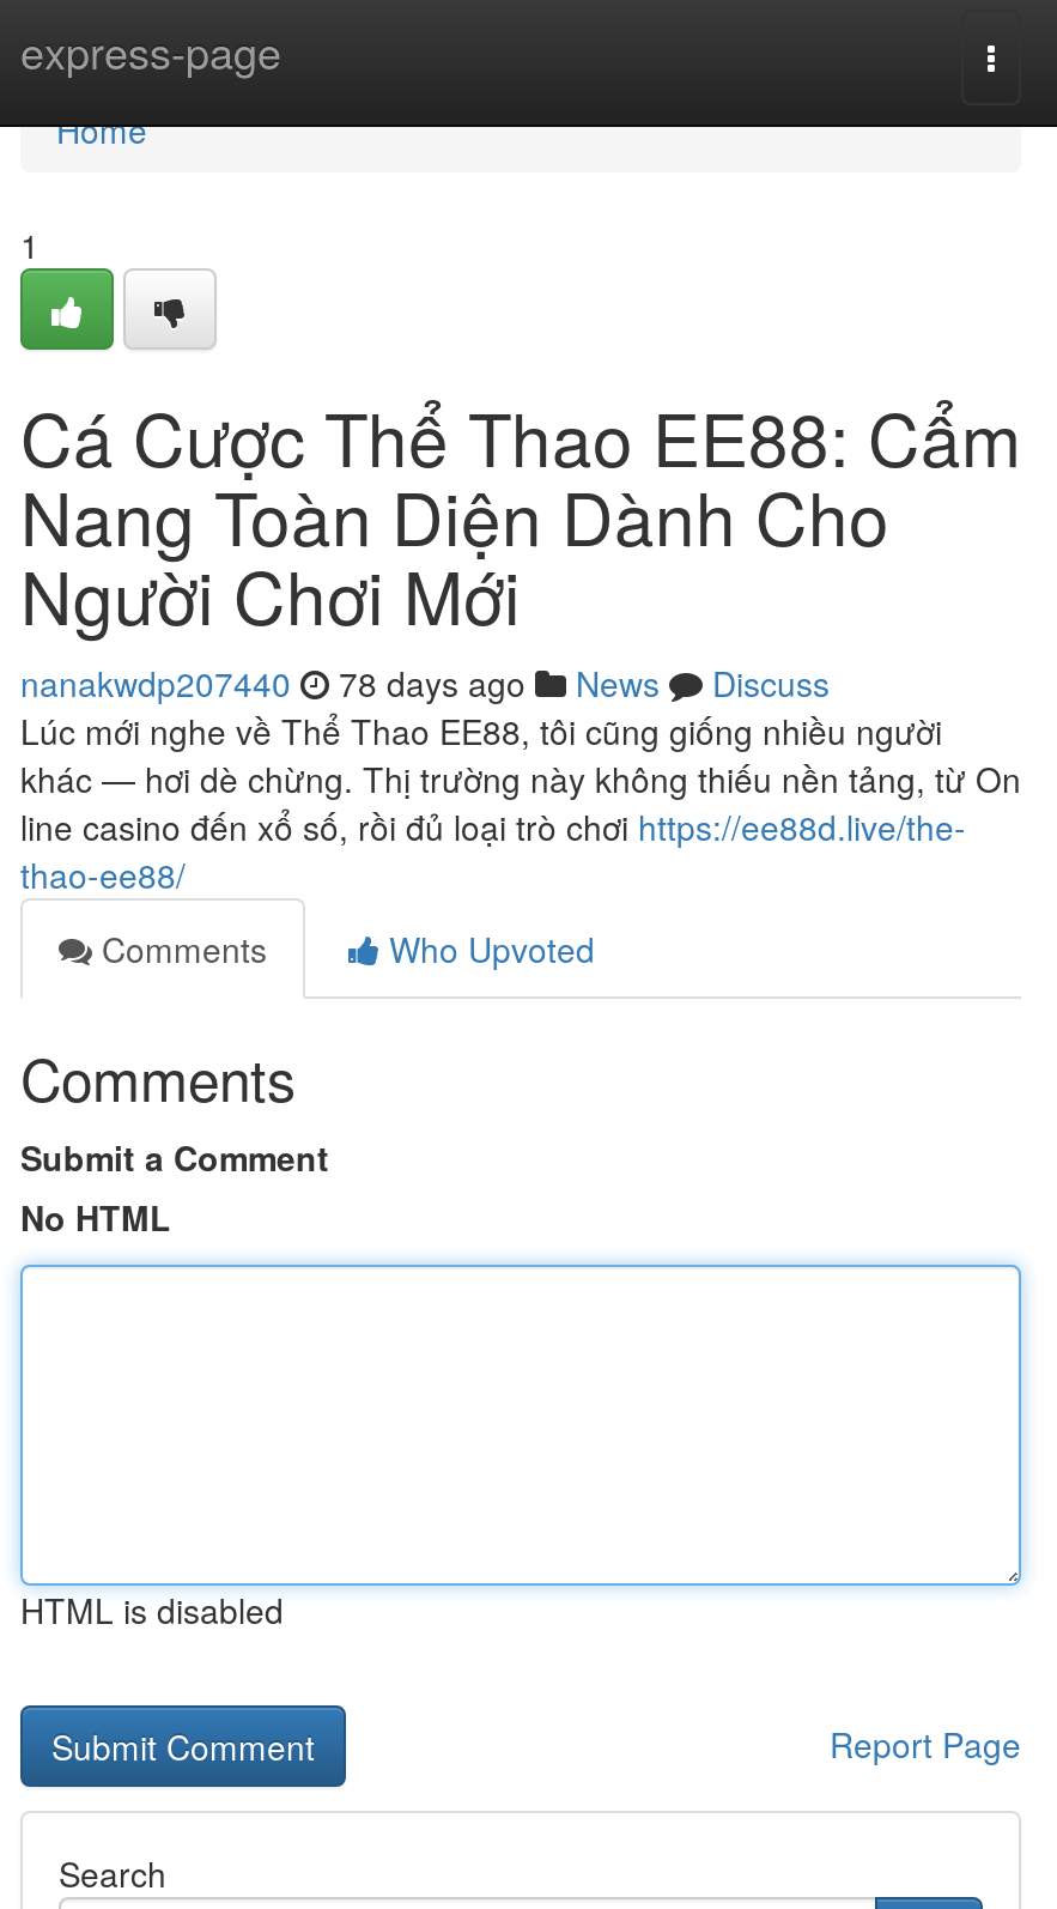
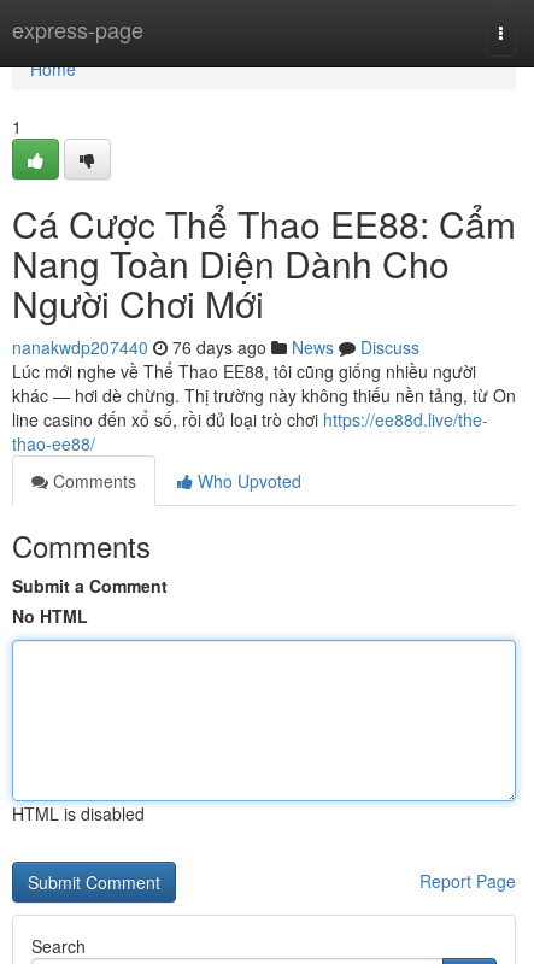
- nanakwdp207440 78 days ago News Discuss
+ nanakwdp207440 76 days ago News Discuss
